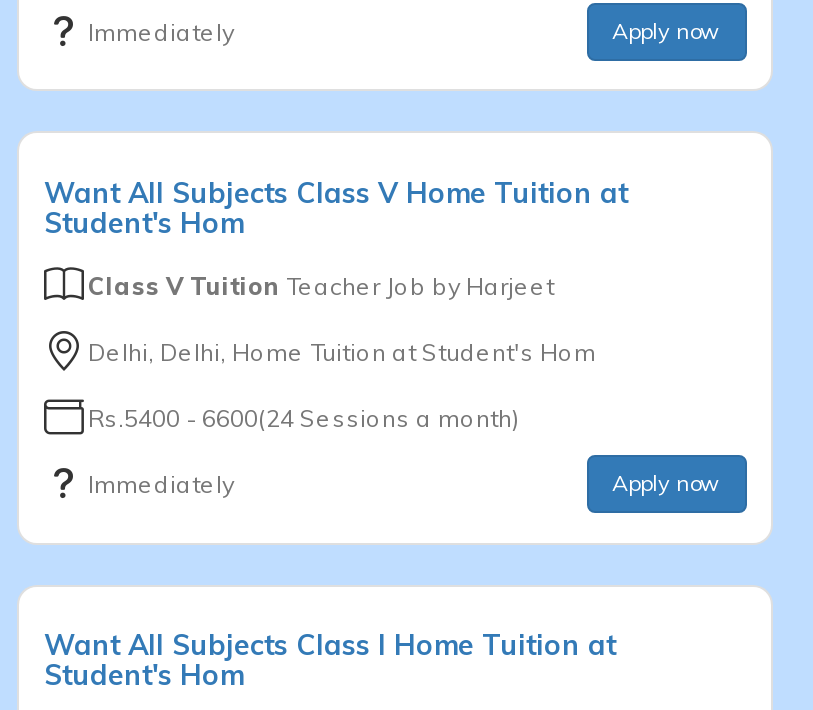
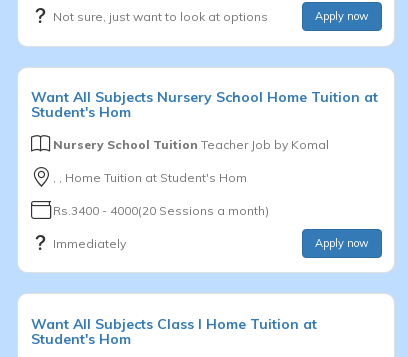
- Immediately
+ Not sure, just want to look at options

- Want All Subjects Class V Home Tuition at
+ Want All Subjects Nursery School Home Tuition at

- Class V Tuition Teacher Job by Harjeet
+ Nursery School Tuition Teacher Job by Komal

- Delhi, Delhi, Home Tuition at Student's Hom
+ , , Home Tuition at Student's Hom

- Rs.5400 - 6600(24 Sessions a month)
+ Rs.3400 - 4000(20 Sessions a month)
